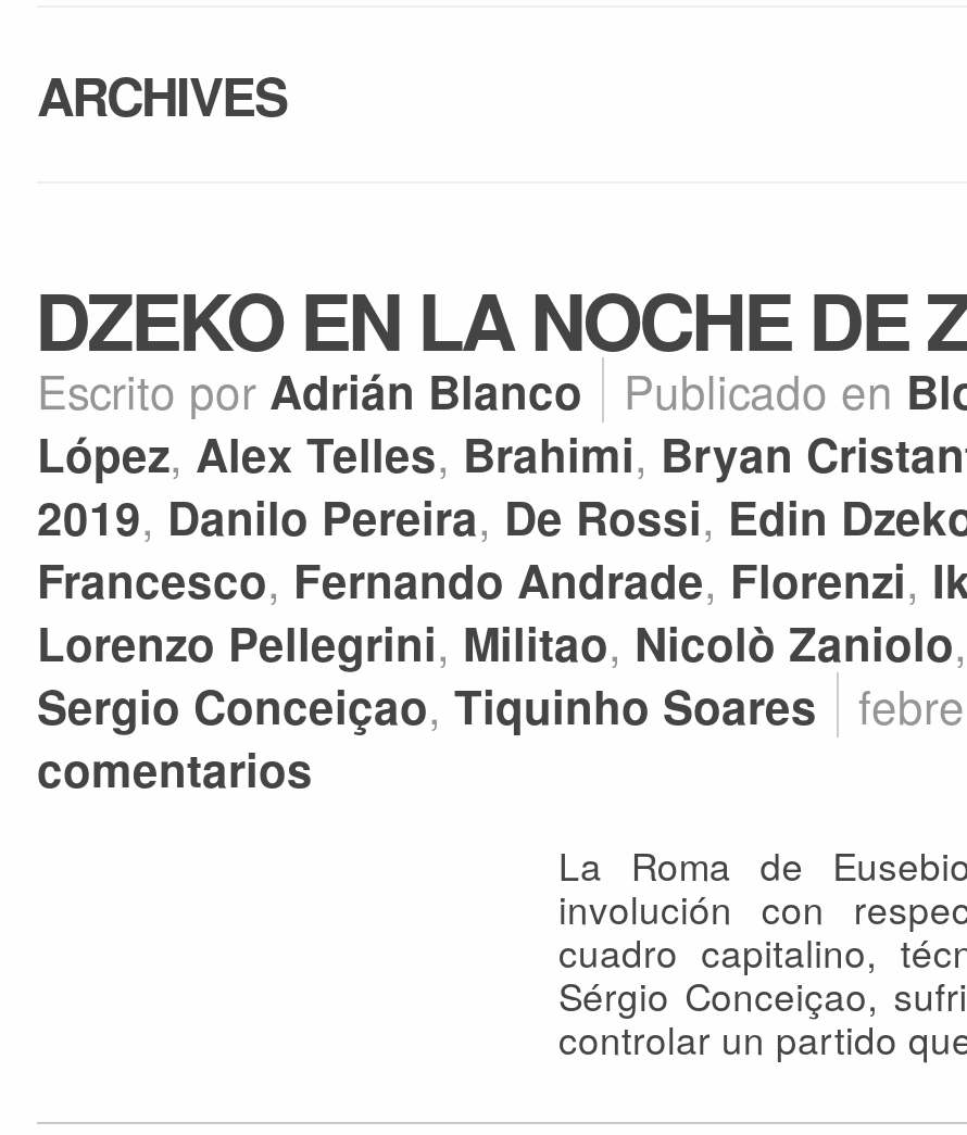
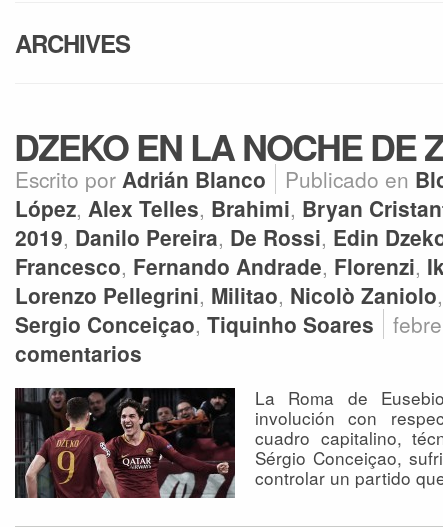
+ [image]
